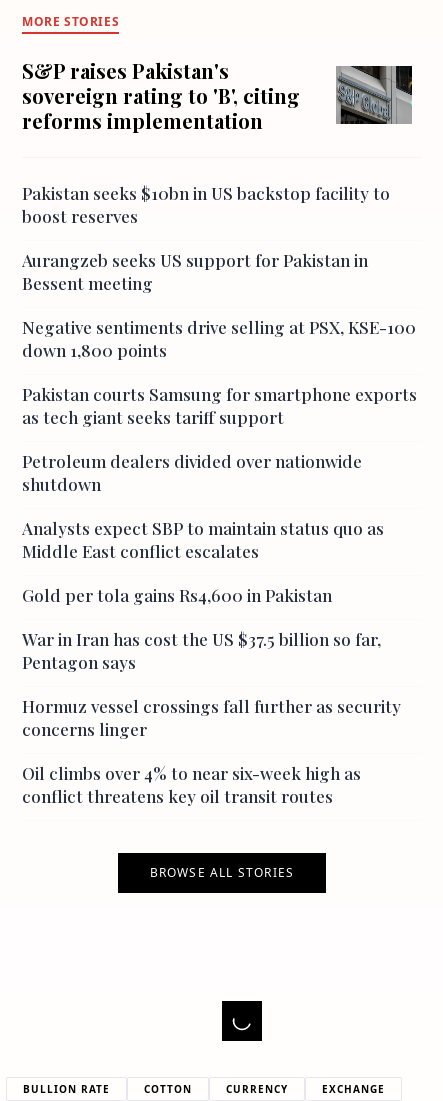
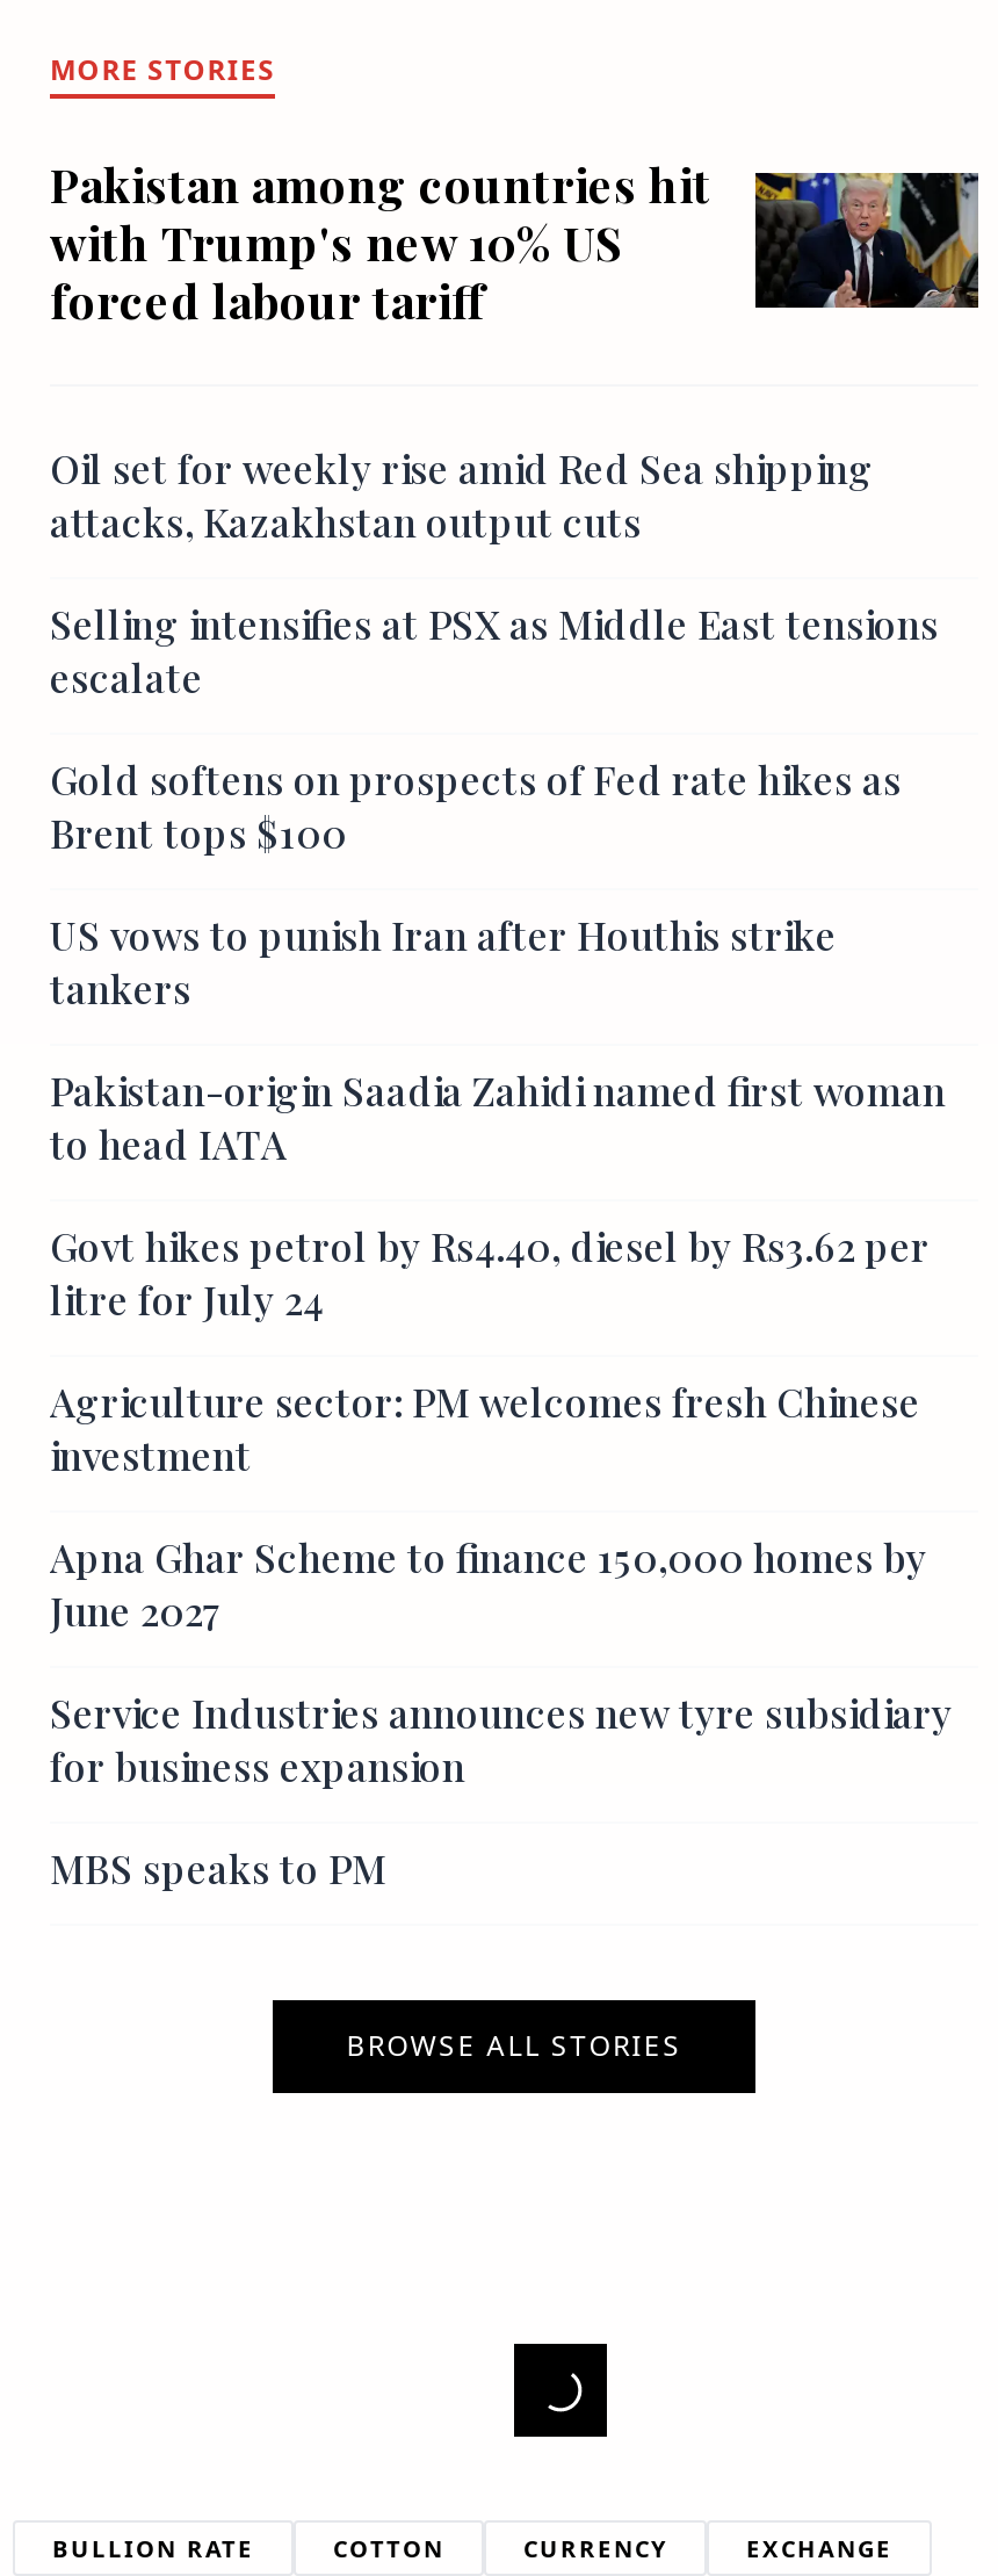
- [image]
- S&P raises Pakistan's
- sovereign rating to 'B', citing
- reforms implementation
+ [image]
+ Pakistan among countries hit
+ with Trump's new 10% US
+ forced labour tariff

- Pakistan seeks $10bn in US backstop facility to
- boost reserves
+ Oil set for weekly rise amid Red Sea shipping
+ attacks, Kazakhstan output cuts

- Aurangzeb seeks US support for Pakistan in
- Bessent meeting
+ Selling intensifies at PSX as Middle East tensions
+ escalate

- Negative sentiments drive selling at PSX, KSE-100
- down 1,800 points
+ Gold softens on prospects of Fed rate hikes as
+ Brent tops $100

- Pakistan courts Samsung for smartphone exports
- as tech giant seeks tariff support
+ US vows to punish Iran after Houthis strike
+ tankers

- Petroleum dealers divided over nationwide
- shutdown
+ Pakistan-origin Saadia Zahidi named first woman
+ to head IATA

- Analysts expect SBP to maintain status quo as
- Middle East conflict escalates
+ Govt hikes petrol by Rs4.40, diesel by Rs3.62 per
+ litre for July 24

- Gold per tola gains Rs4,600 in Pakistan
+ Agriculture sector: PM welcomes fresh Chinese
+ investment

- War in Iran has cost the US $37.5 billion so far,
- Pentagon says
+ Apna Ghar Scheme to finance 150,000 homes by
+ June 2027

- Hormuz vessel crossings fall further as security
- concerns linger
+ Service Industries announces new tyre subsidiary
+ for business expansion

- Oil climbs over 4% to near six-week high as
- conflict threatens key oil transit routes
+ MBS speaks to PM
